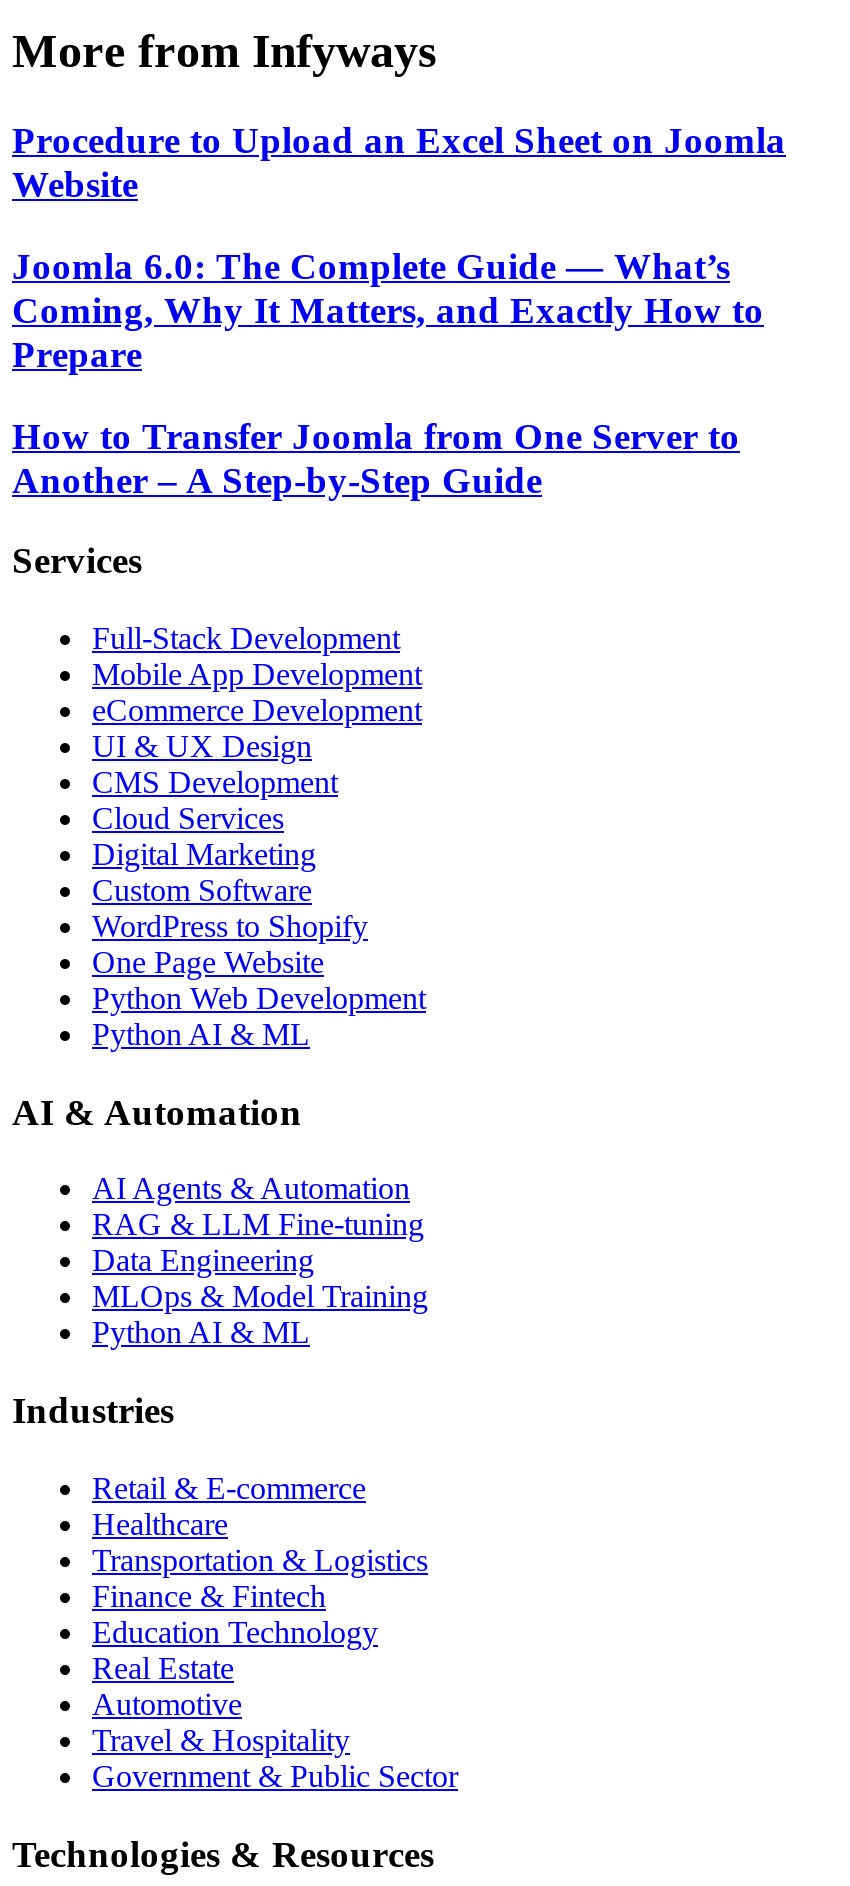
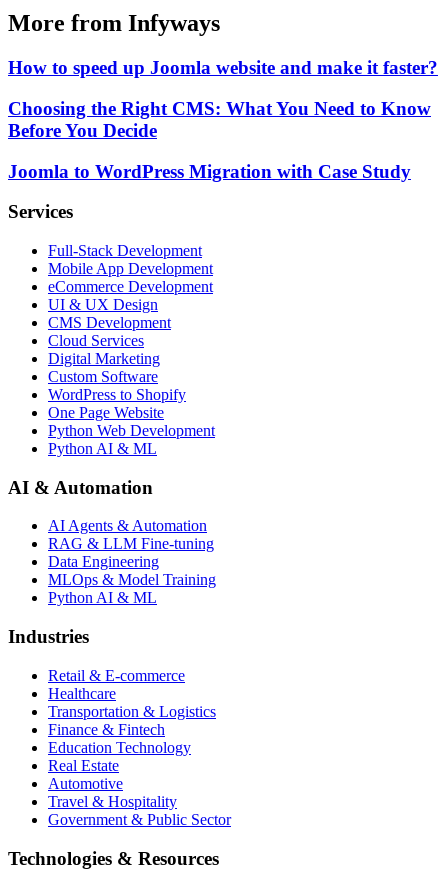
- Procedure to Upload an Excel Sheet on Joomla
- Website
+ How to speed up Joomla website and make it faster?

- Joomla 6.0: The Complete Guide — What’s
- Coming, Why It Matters, and Exactly How to
- Prepare
+ Choosing the Right CMS: What You Need to Know
+ Before You Decide

- How to Transfer Joomla from One Server to
- Another – A Step-by-Step Guide
+ Joomla to WordPress Migration with Case Study
